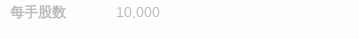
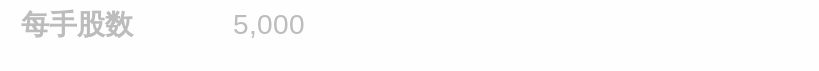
- 10,000
+ 5,000
